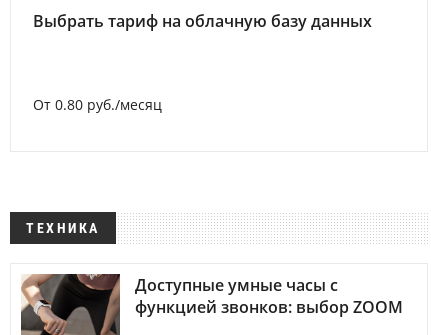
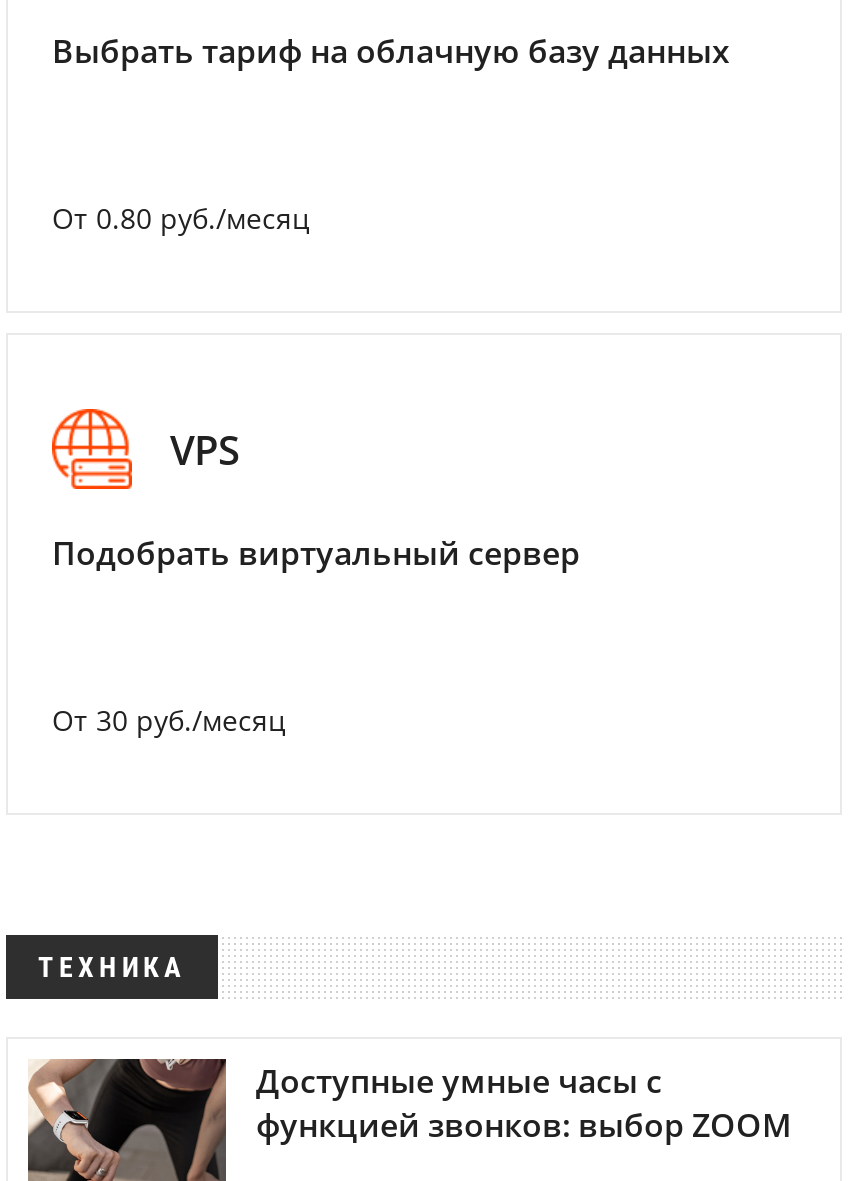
+ [image]
+ VPS
+ Подобрать виртуальный сервер

+ От 30 руб./месяц
